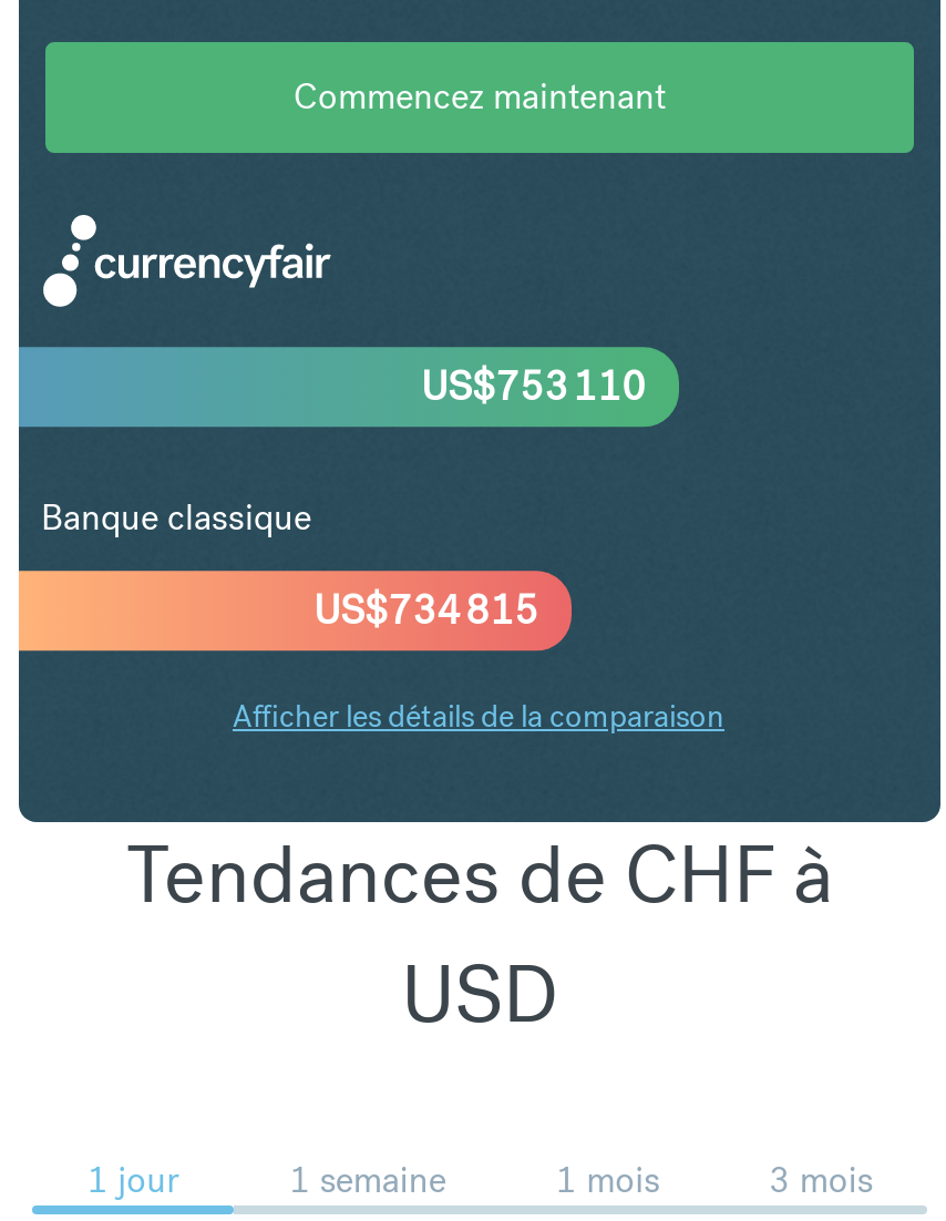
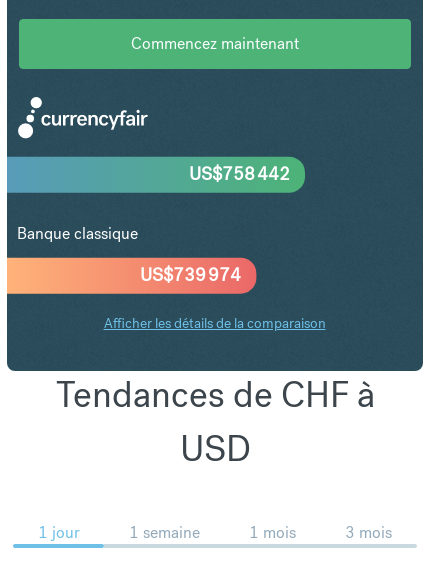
- US$753 110
+ US$758 442

- US$734 815
+ US$739 974
